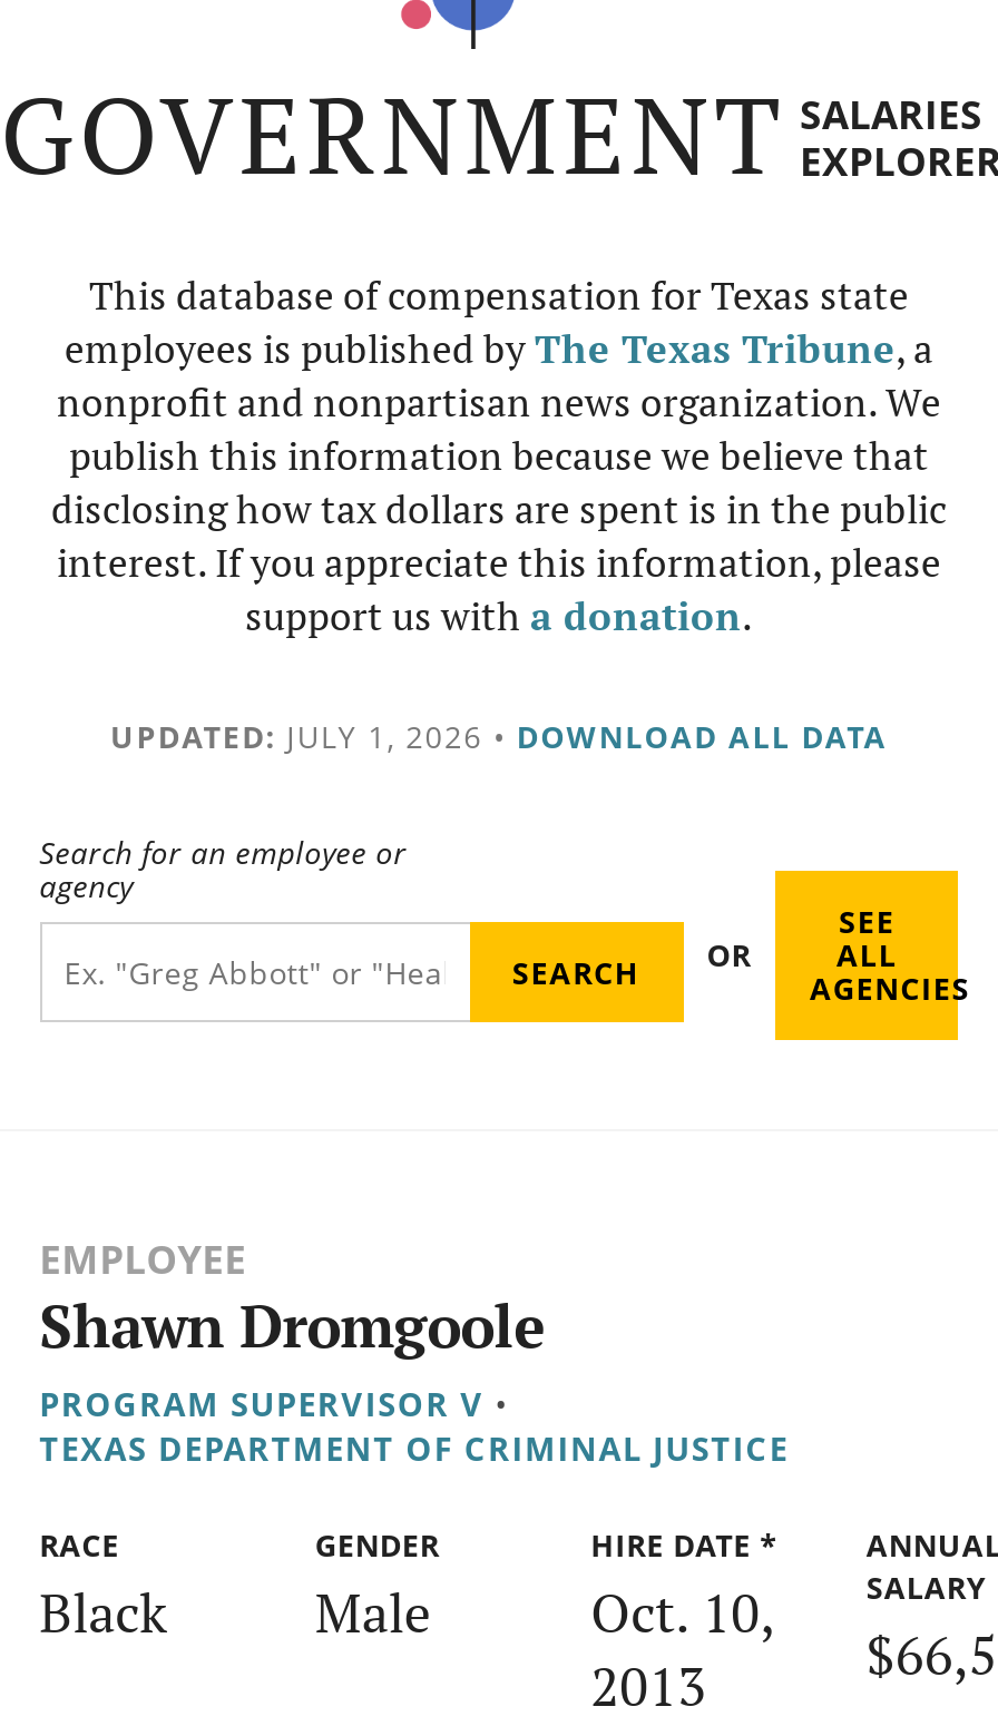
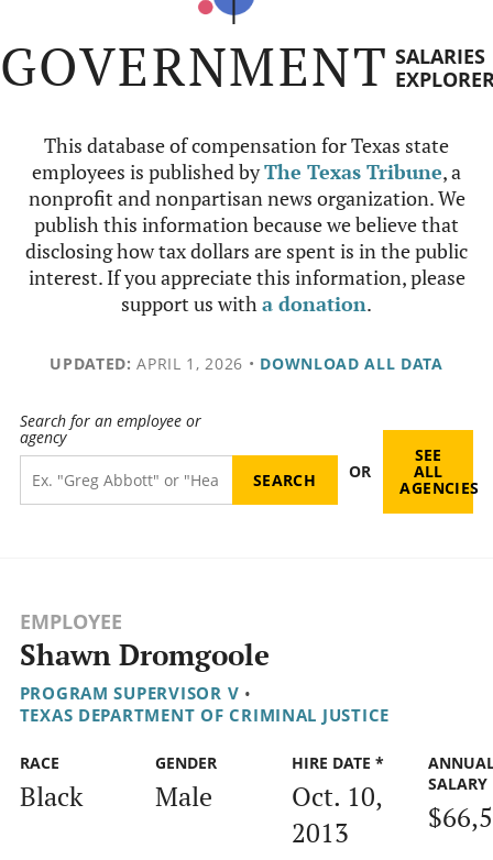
- UPDATED: JULY 1, 2026 • DOWNLOAD ALL DATA
+ UPDATED: APRIL 1, 2026 • DOWNLOAD ALL DATA
